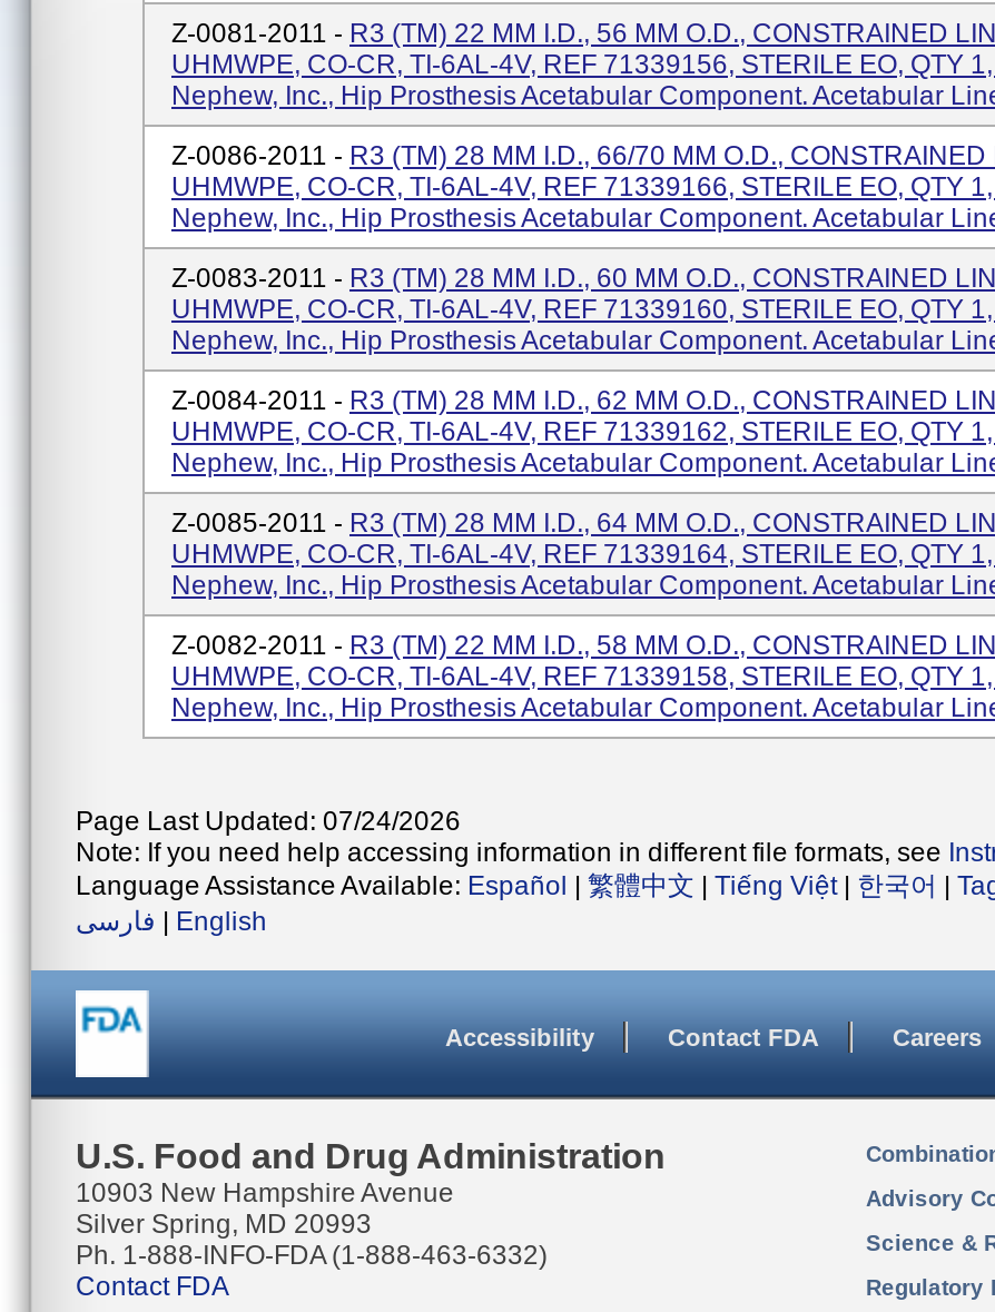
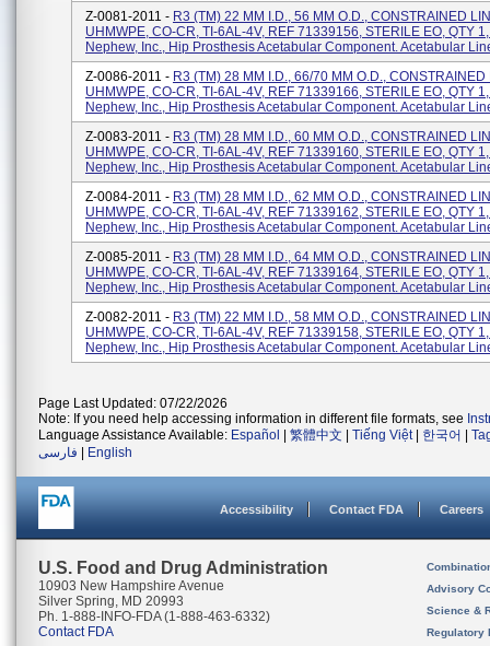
- Page Last Updated: 07/24/2026
+ Page Last Updated: 07/22/2026
